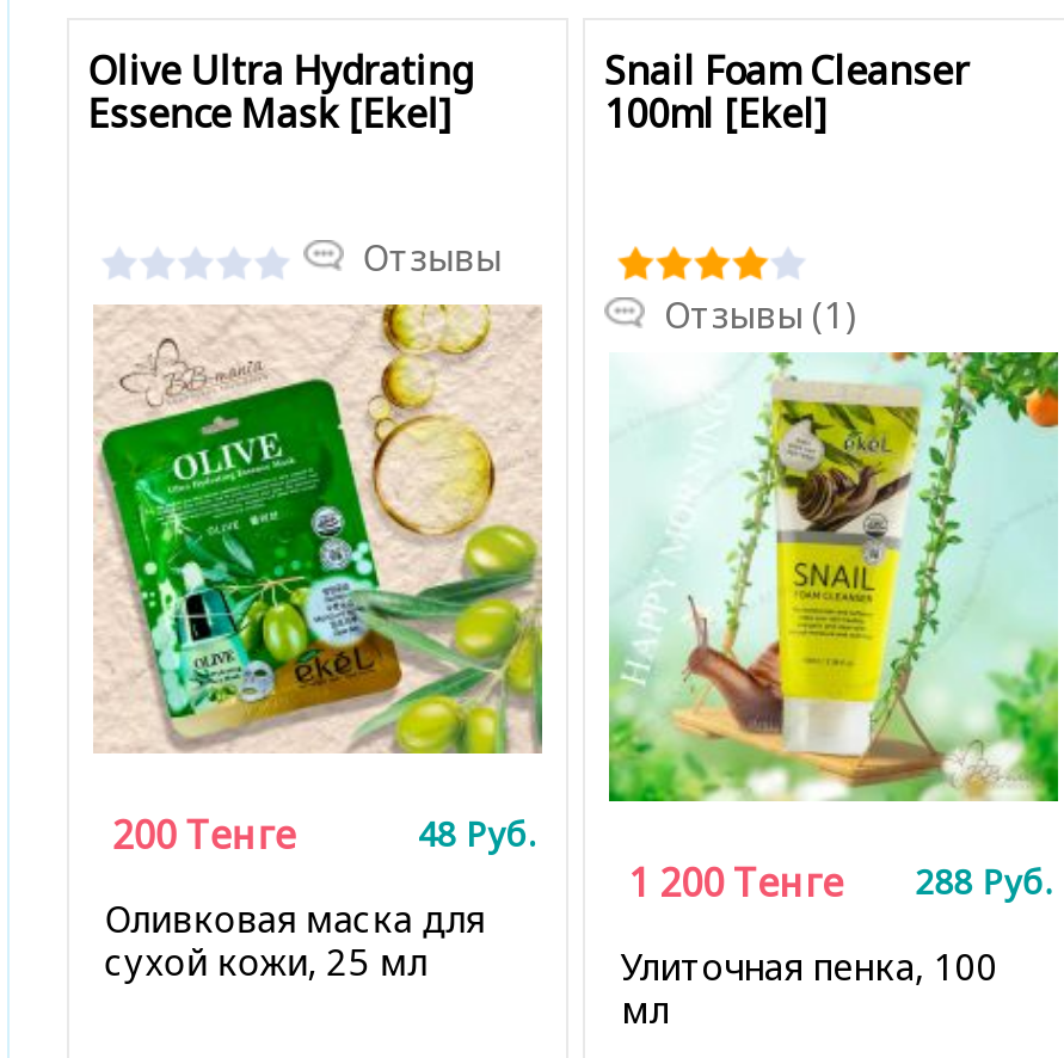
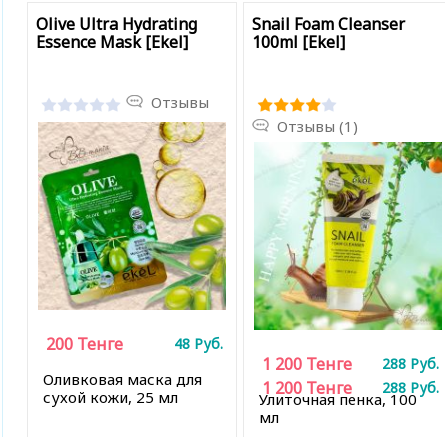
+ 1 200 Тенге
+ 288 Руб.
